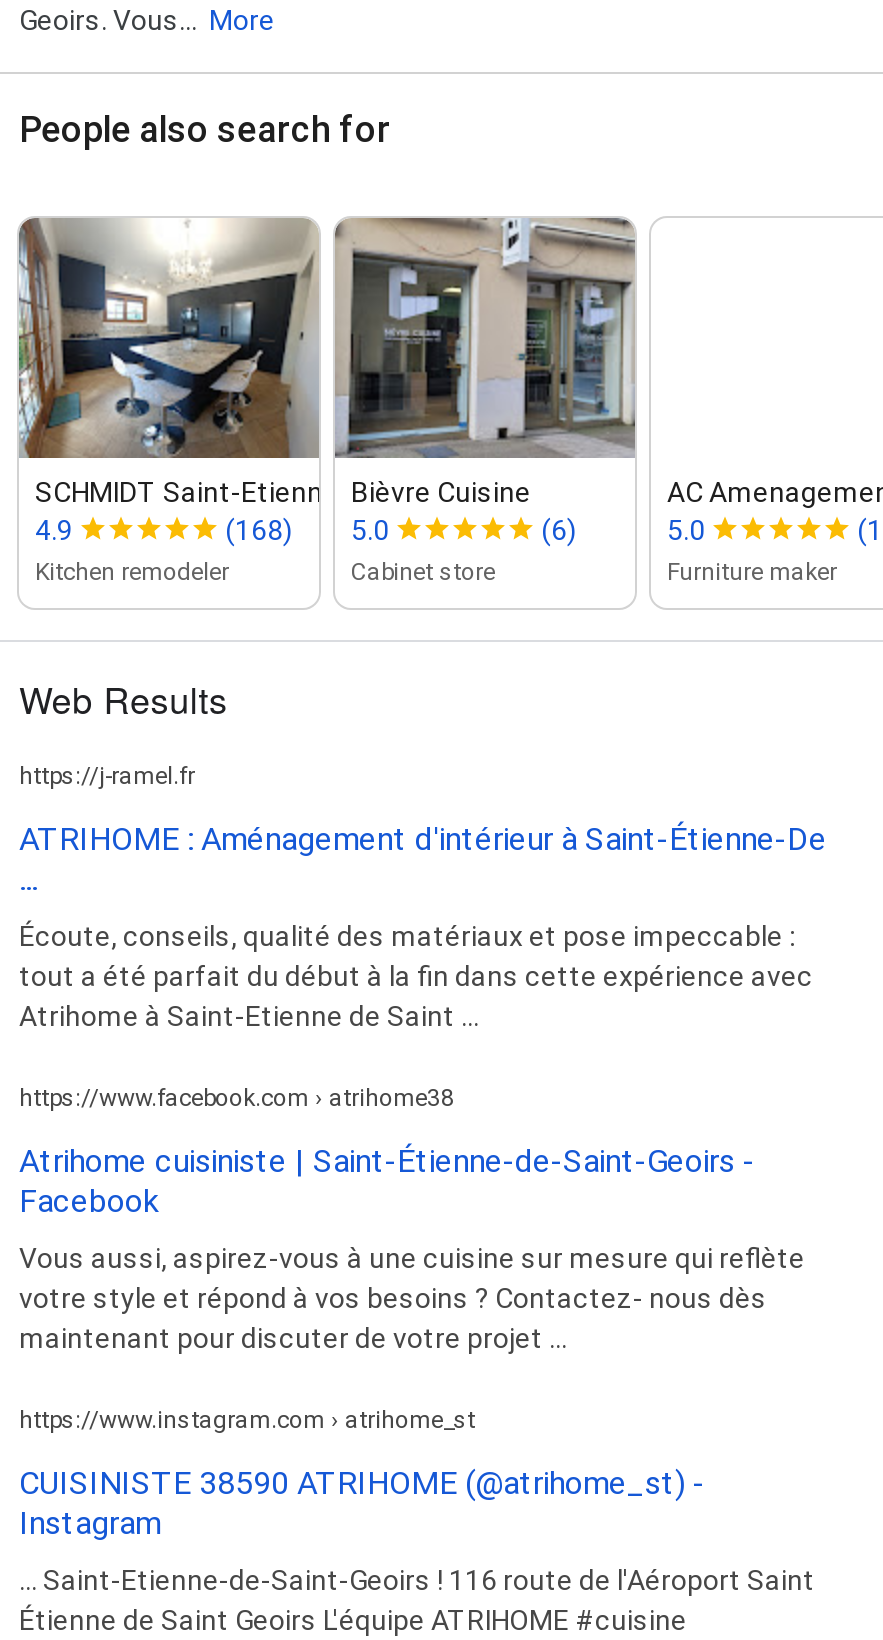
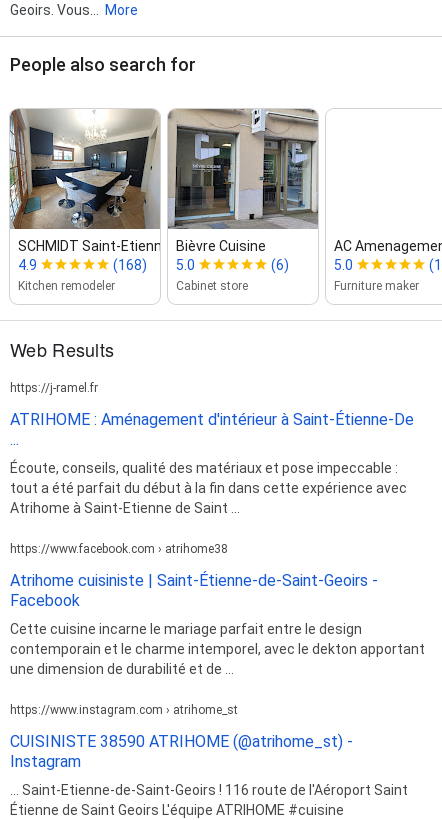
- Vous aussi, aspirez-vous à une cuisine sur mesure qui reflète
- votre style et répond à vos besoins ? Contactez- nous dès
- maintenant pour discuter de votre projet ...
+ Cette cuisine incarne le mariage parfait entre le design
+ contemporain et le charme intemporel, avec le dekton apportant
+ une dimension de durabilité et de ...
